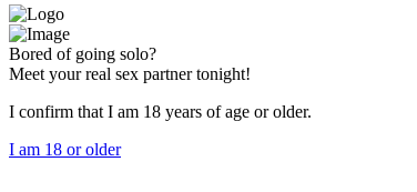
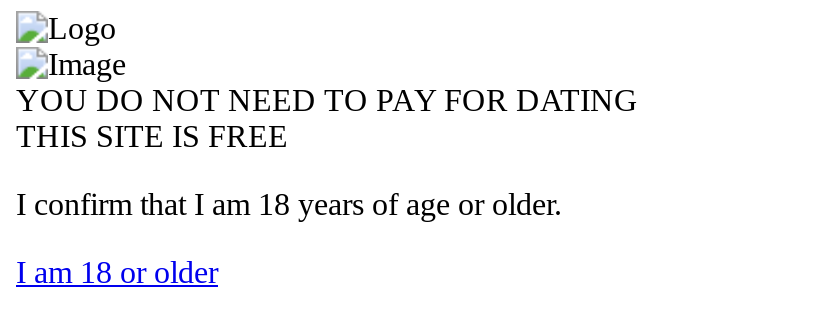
- Bored of going solo?
- Meet your real sex partner tonight!
+ YOU DO NOT NEED TO PAY FOR DATING
+ THIS SITE IS FREE
